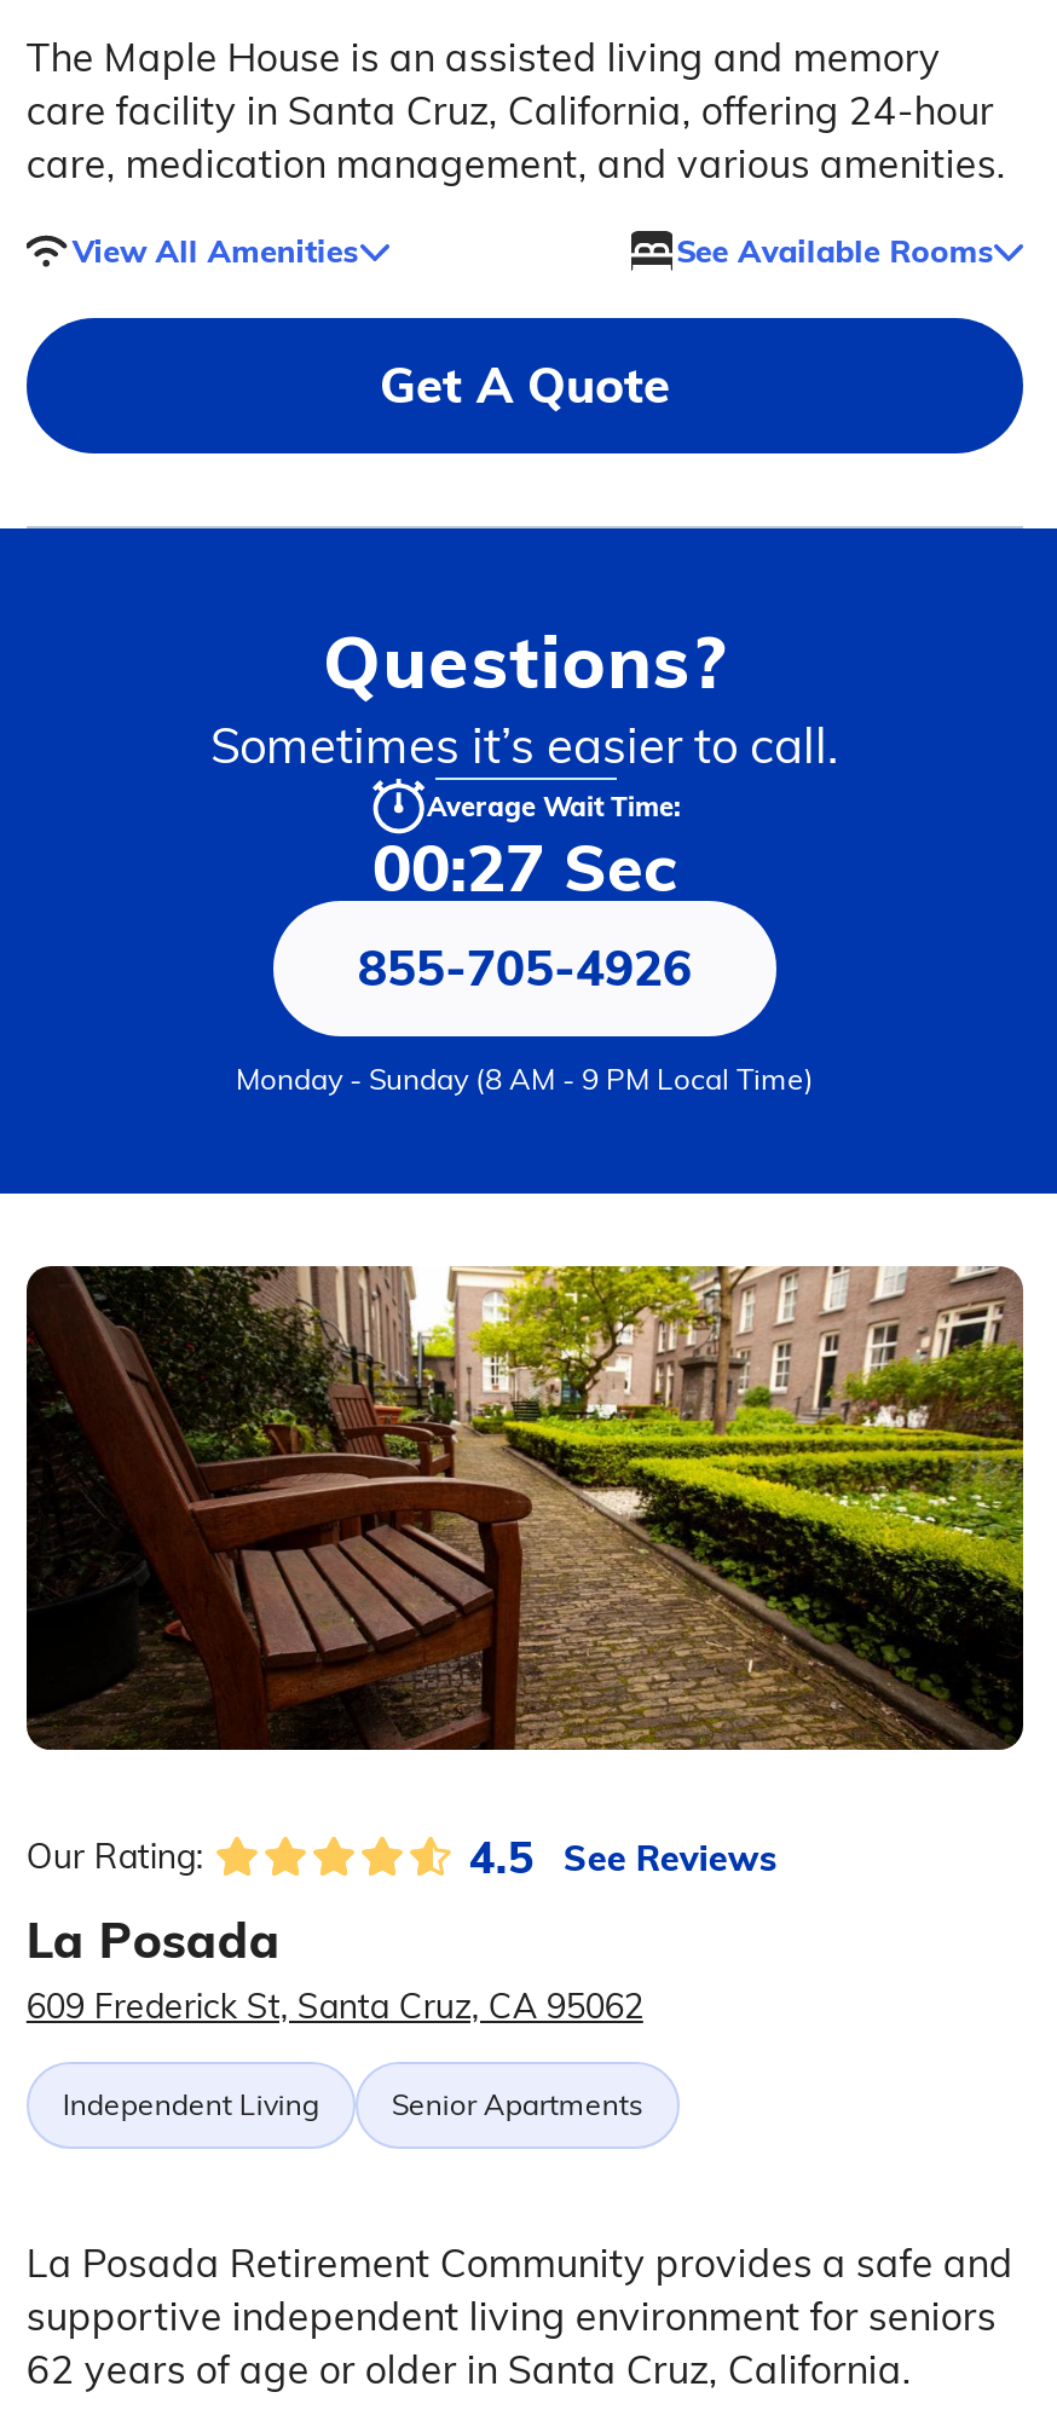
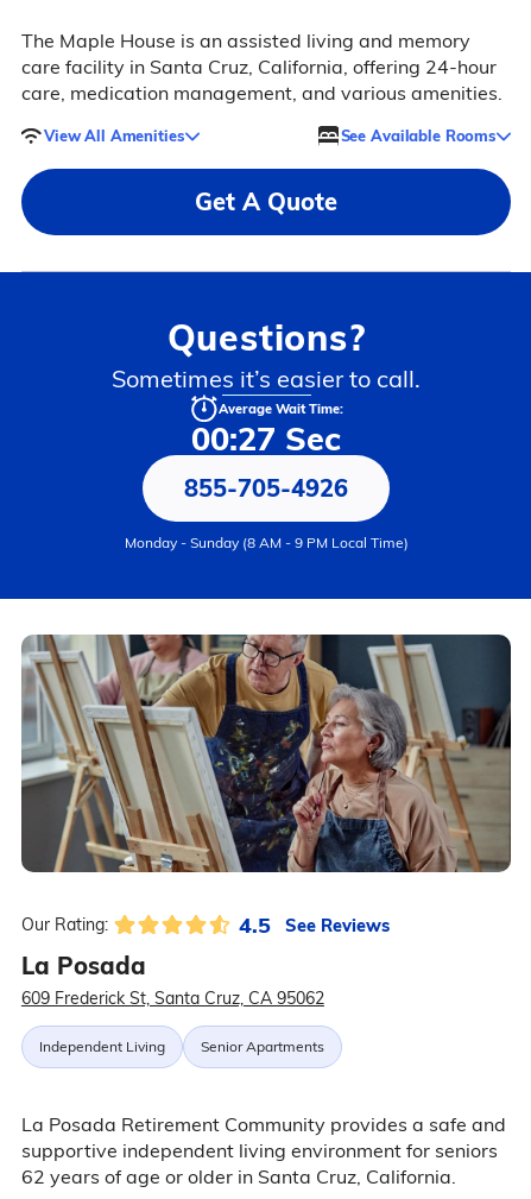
- [image]
+ [image]
